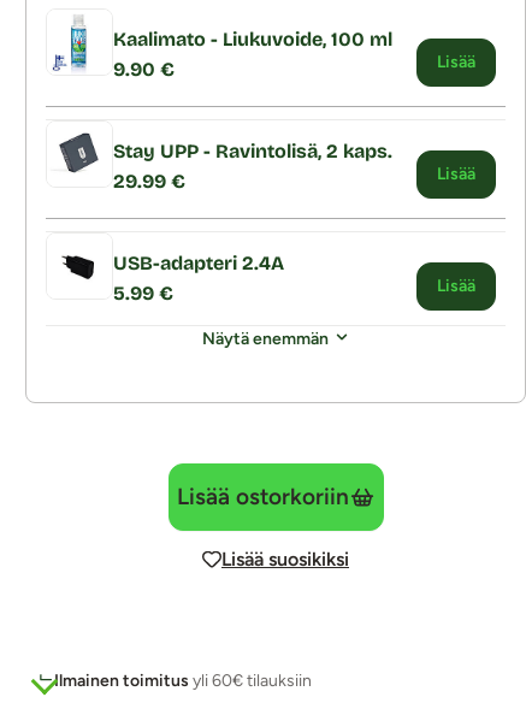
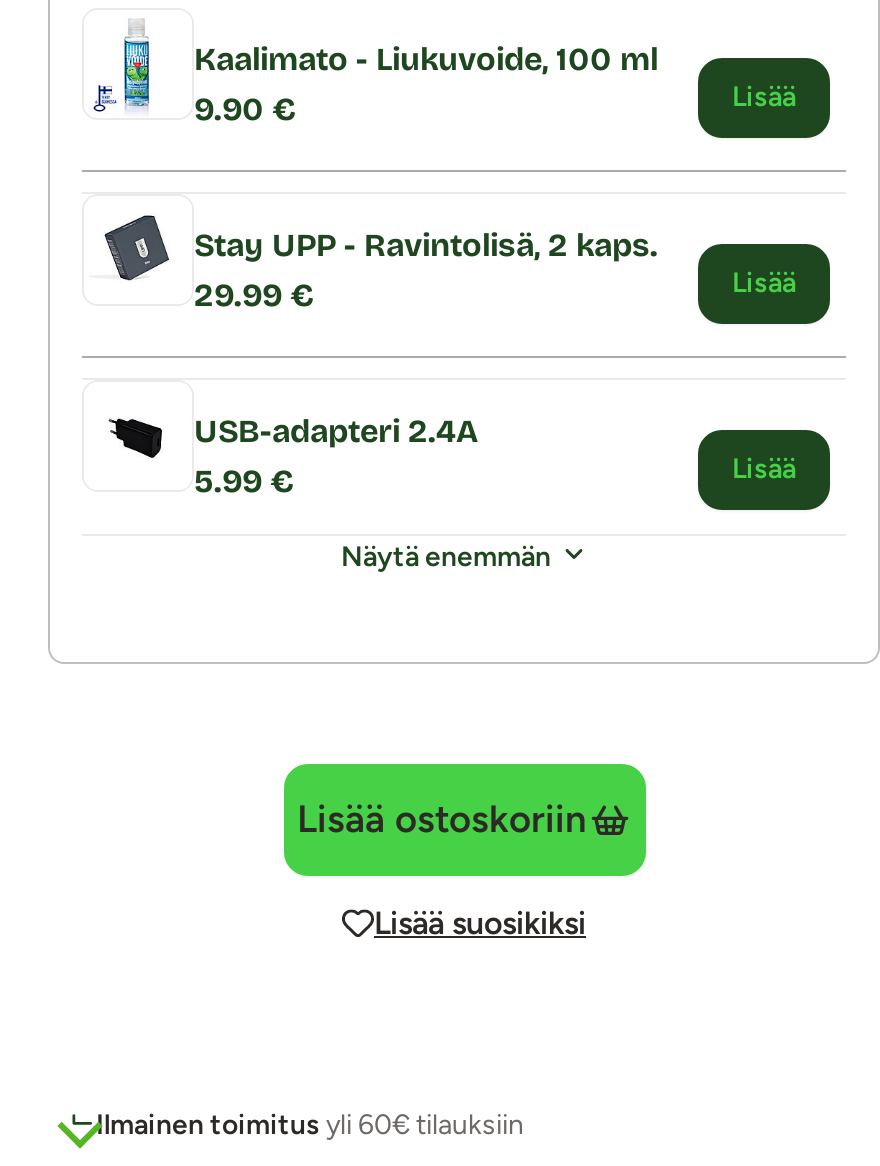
- Lisää ostorkoriin
+ Lisää ostoskoriin
